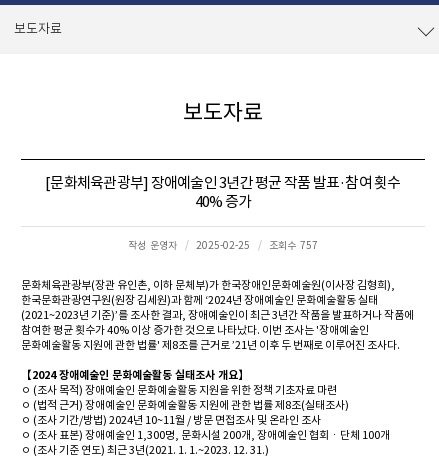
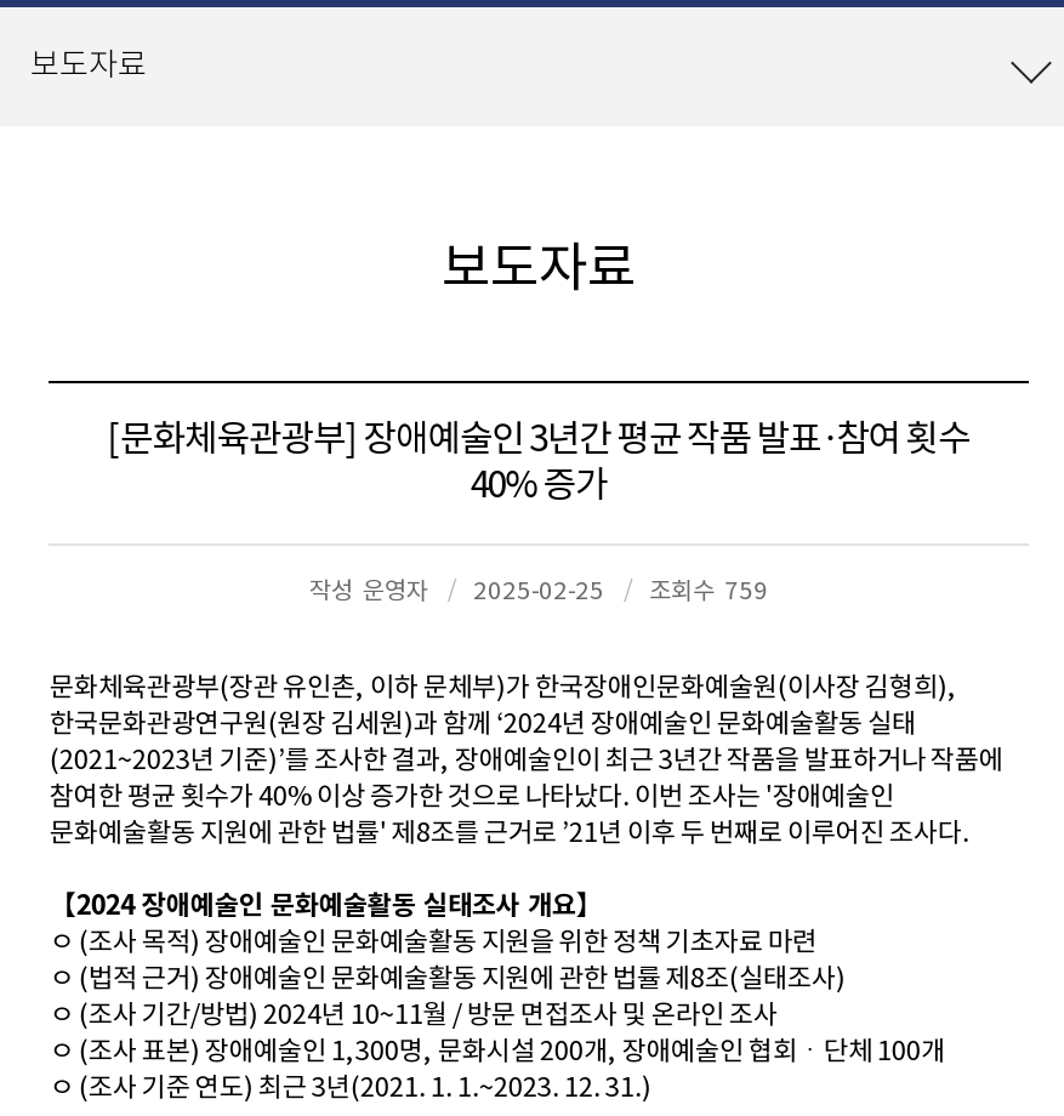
- 작성 운영자 2025-02-25 조회수 757
+ 작성 운영자 2025-02-25 조회수 759
